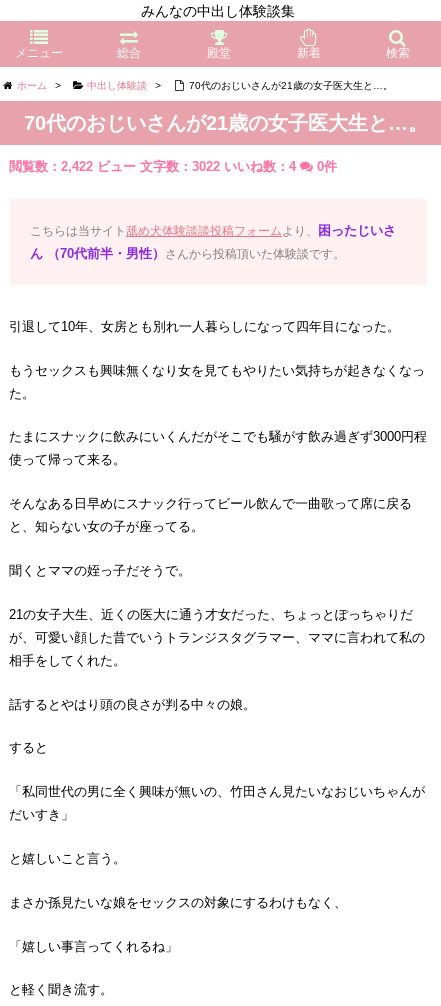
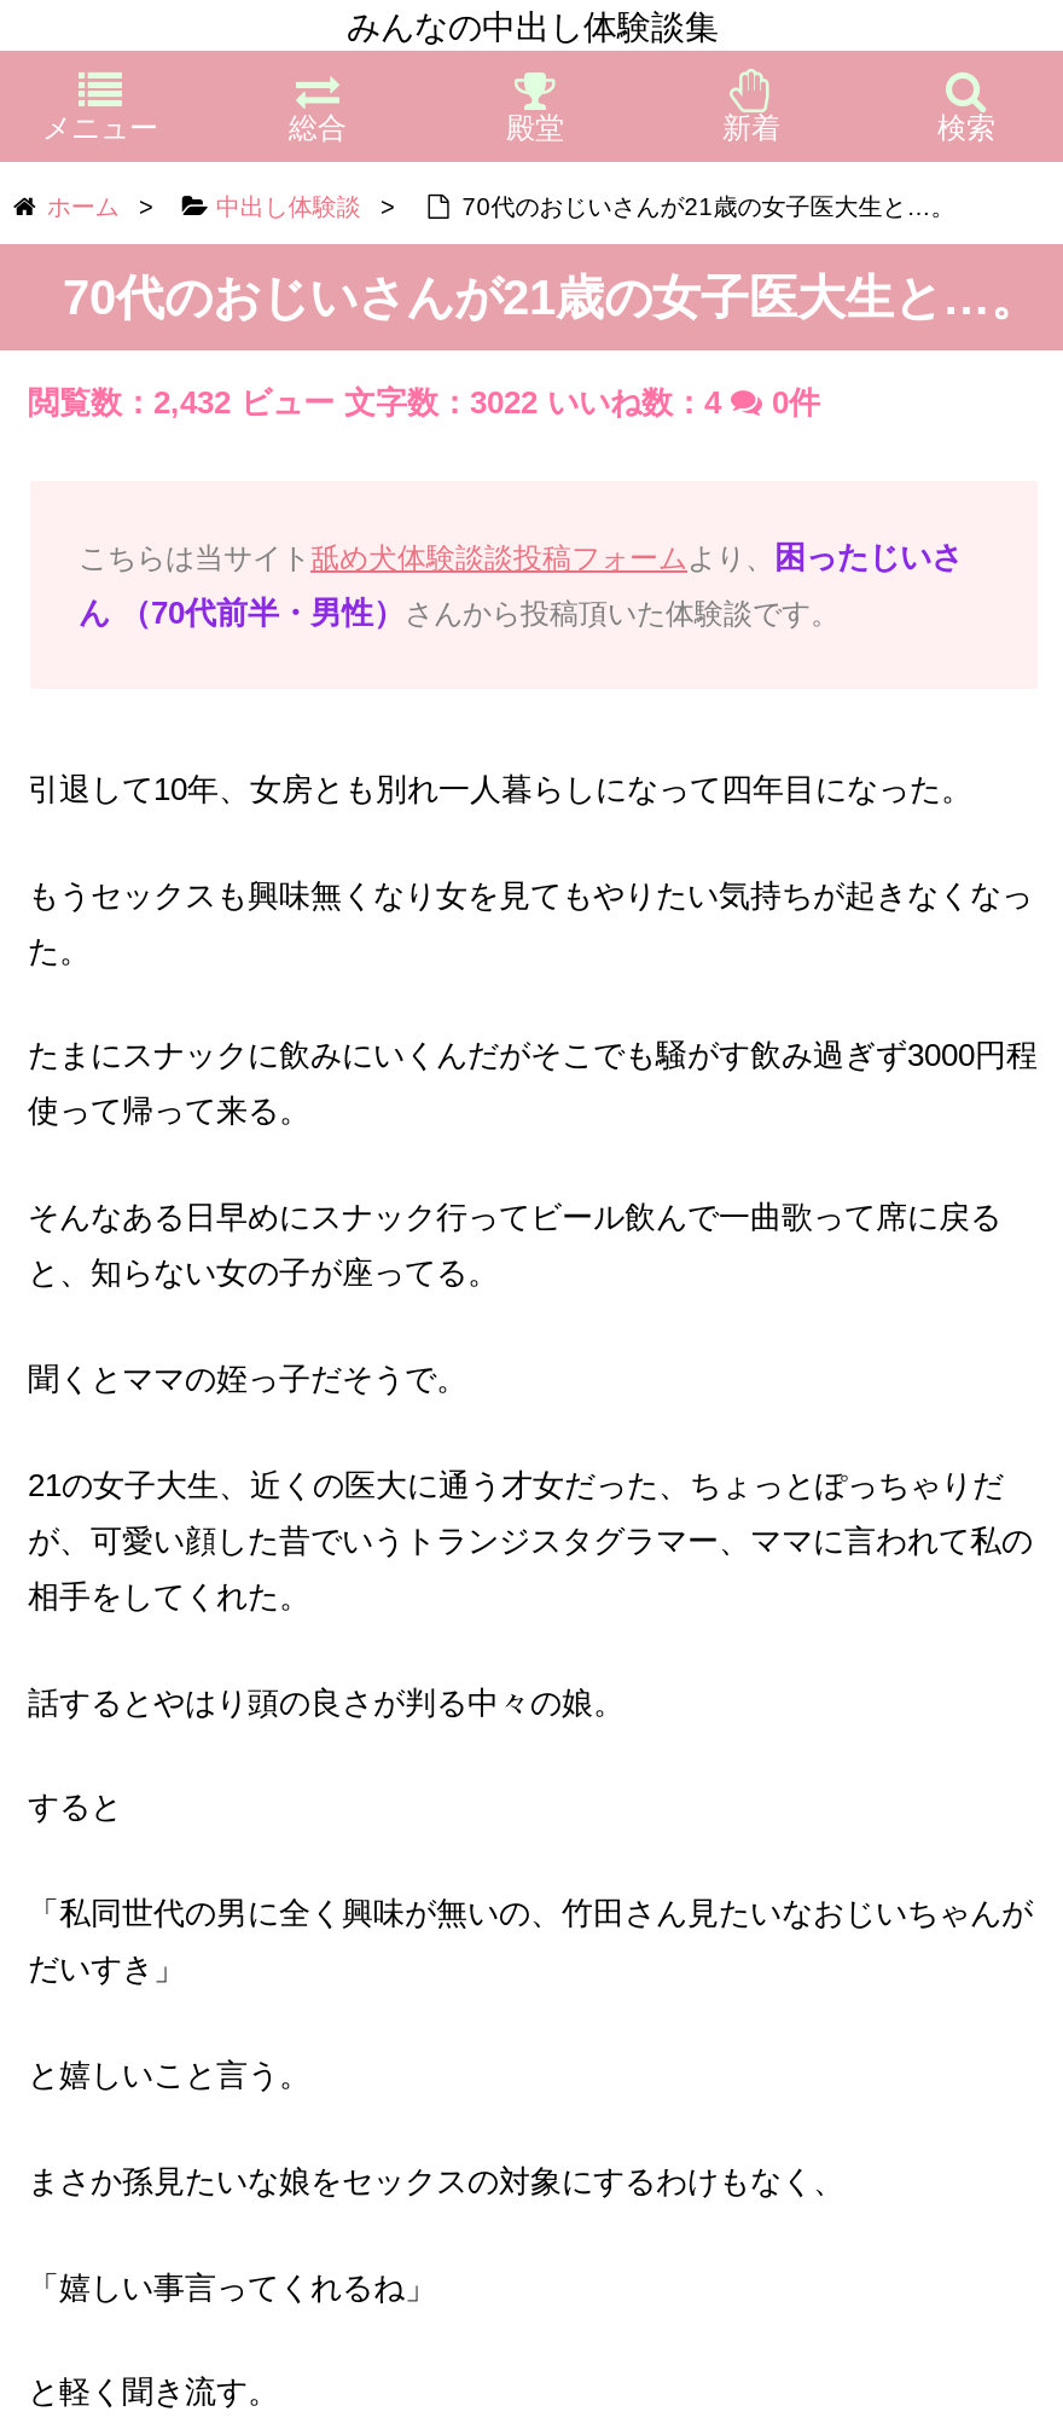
- 閲覧数：2,422 ビュー 文字数：3022 いいね数：4
+ 閲覧数：2,432 ビュー 文字数：3022 いいね数：4
